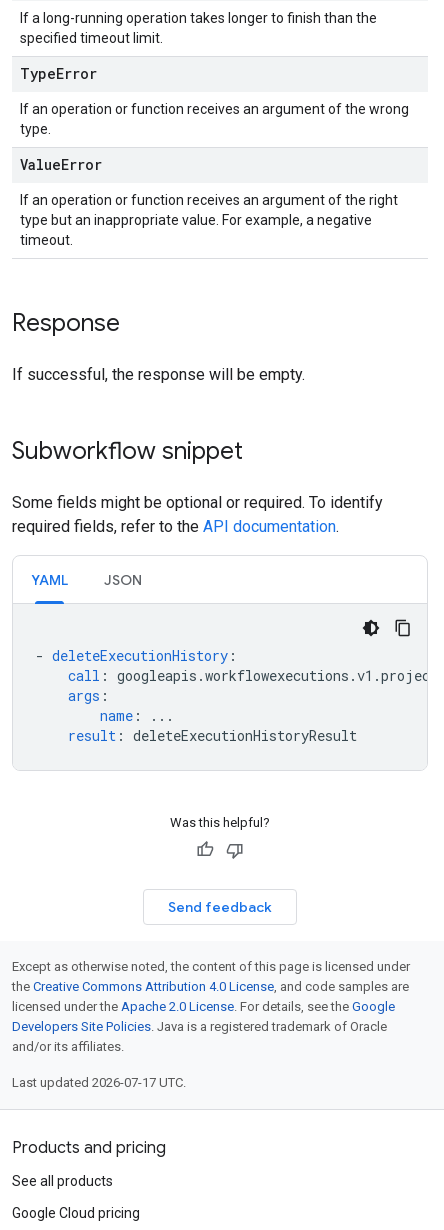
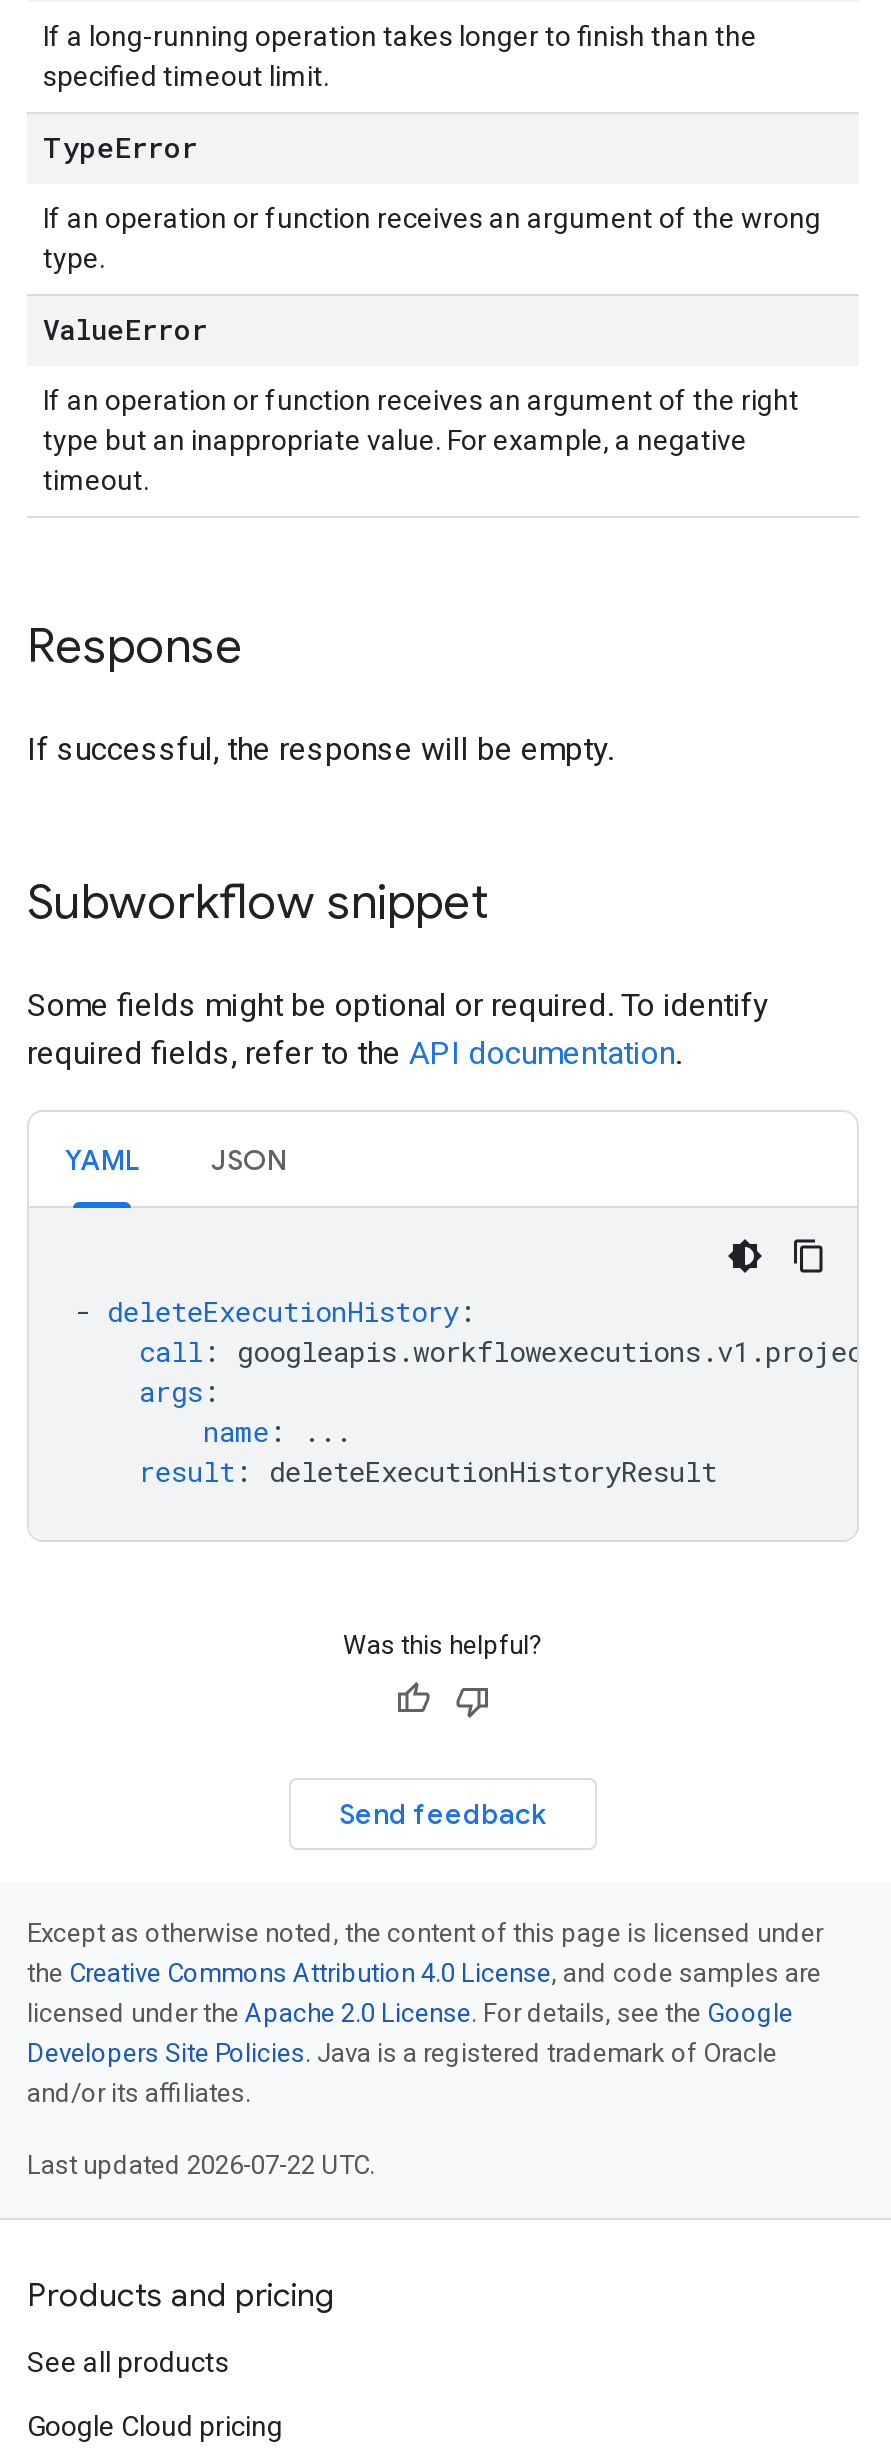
- Last updated 2026-07-17 UTC.
+ Last updated 2026-07-22 UTC.
